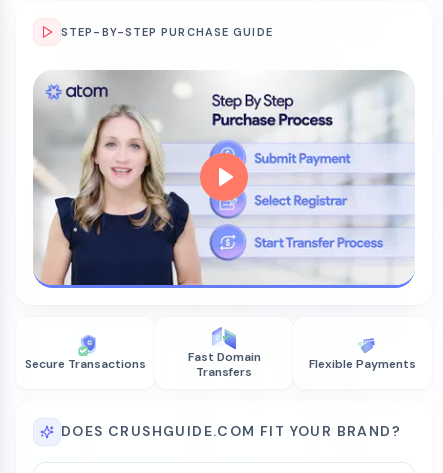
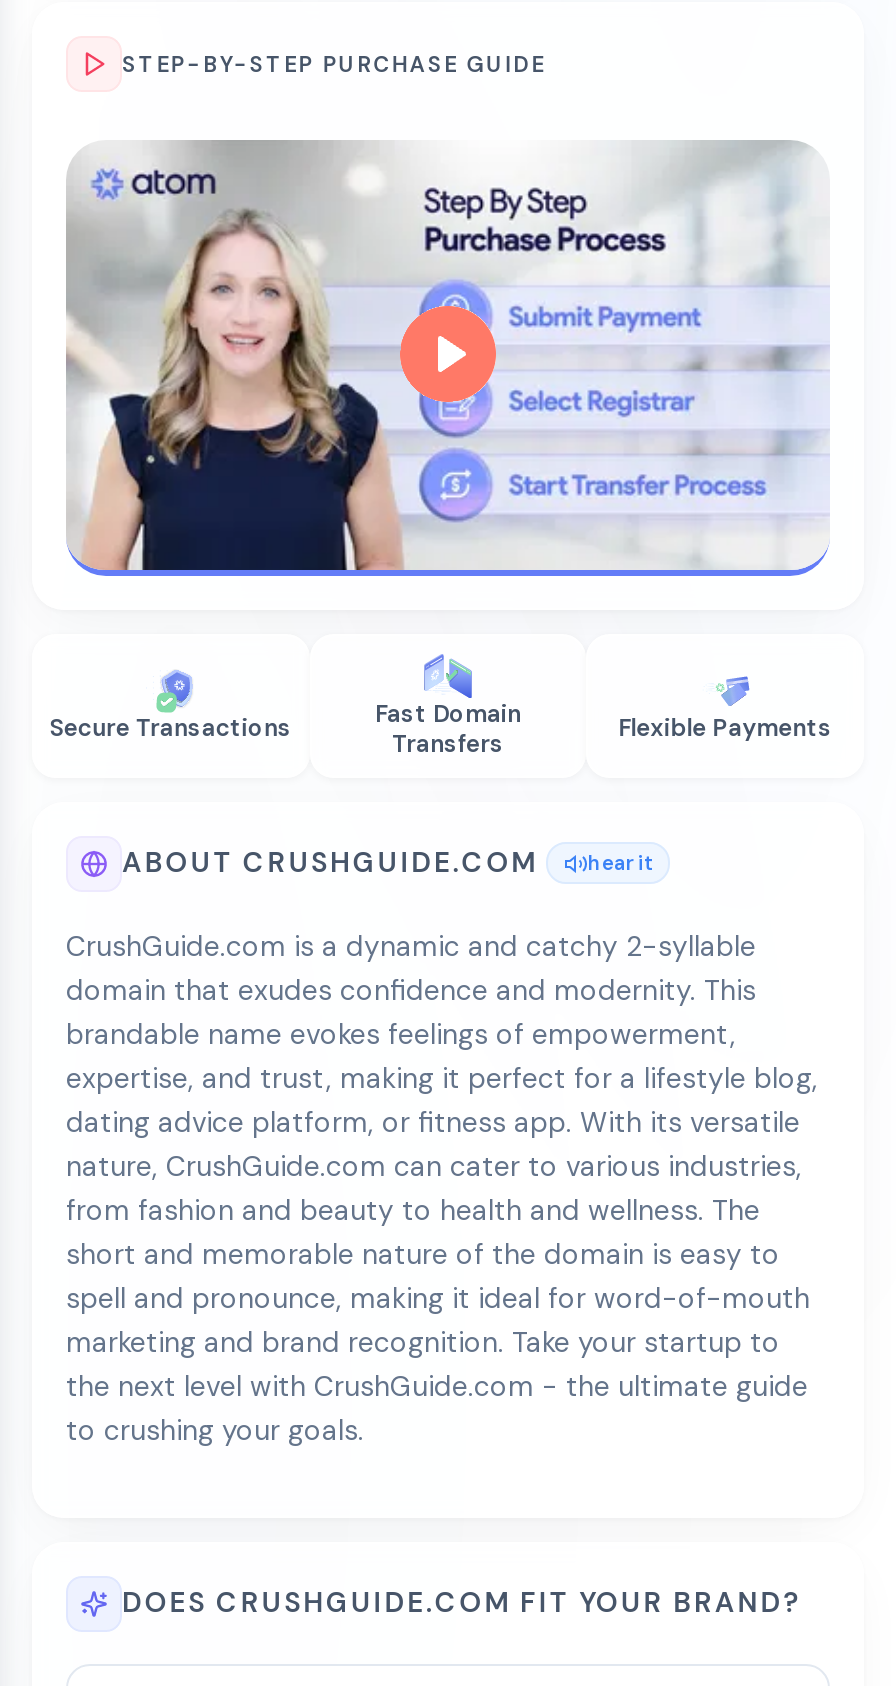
+ ABOUT CRUSHGUIDE.COM
+ hear it
+ CrushGuide.com is a dynamic and catchy 2-syllable
+ domain that exudes confidence and modernity. This
+ brandable name evokes feelings of empowerment,
+ expertise, and trust, making it perfect for a lifestyle blog,
+ dating advice platform, or fitness app. With its versatile
+ nature, CrushGuide.com can cater to various industries,
+ from fashion and beauty to health and wellness. The
+ short and memorable nature of the domain is easy to
+ spell and pronounce, making it ideal for word-of-mouth
+ marketing and brand recognition. Take your startup to
+ the next level with CrushGuide.com - the ultimate guide
+ to crushing your goals.
